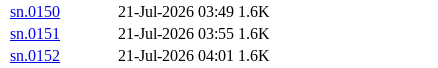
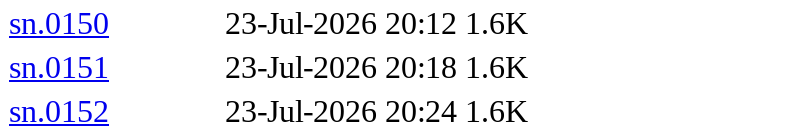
- 21-Jul-2026 03:49 1.6K
+ 23-Jul-2026 20:12 1.6K

- 21-Jul-2026 03:55 1.6K
+ 23-Jul-2026 20:18 1.6K

- 21-Jul-2026 04:01 1.6K
+ 23-Jul-2026 20:24 1.6K
